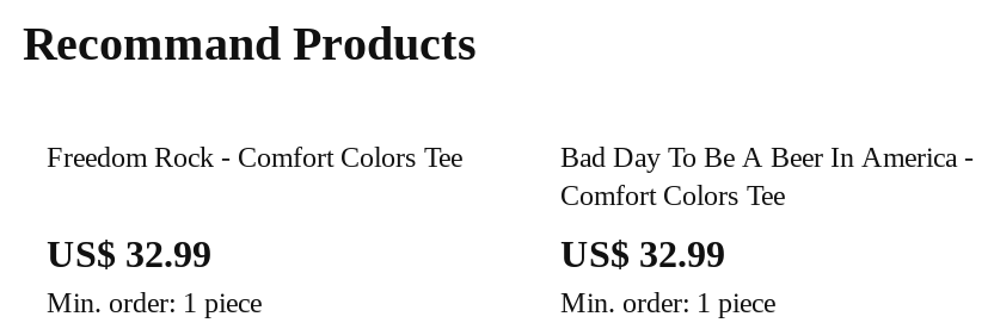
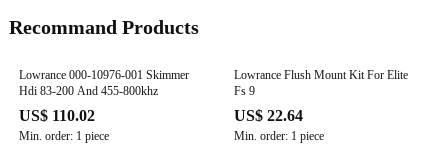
- Freedom Rock - Comfort Colors Tee
+ Lowrance 000-10976-001 Skimmer
+ Hdi 83-200 And 455-800khz

- Bad Day To Be A Beer In America -
- Comfort Colors Tee
+ Lowrance Flush Mount Kit For Elite
+ Fs 9

- US$ 32.99
+ US$ 110.02

- US$ 32.99
+ US$ 22.64
